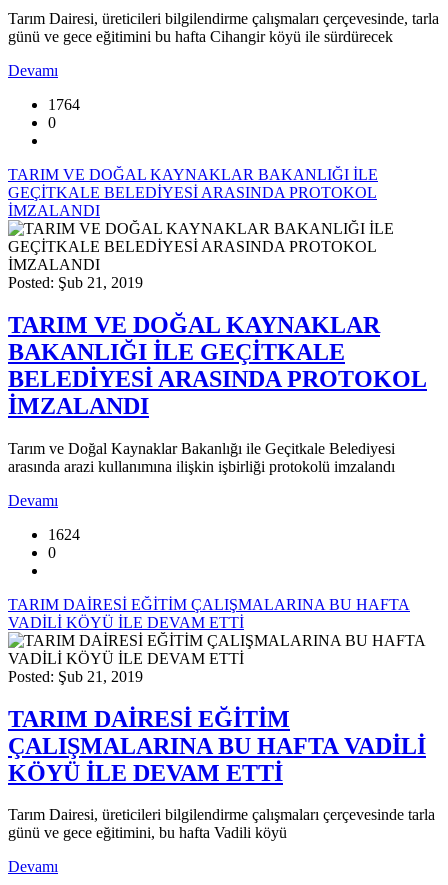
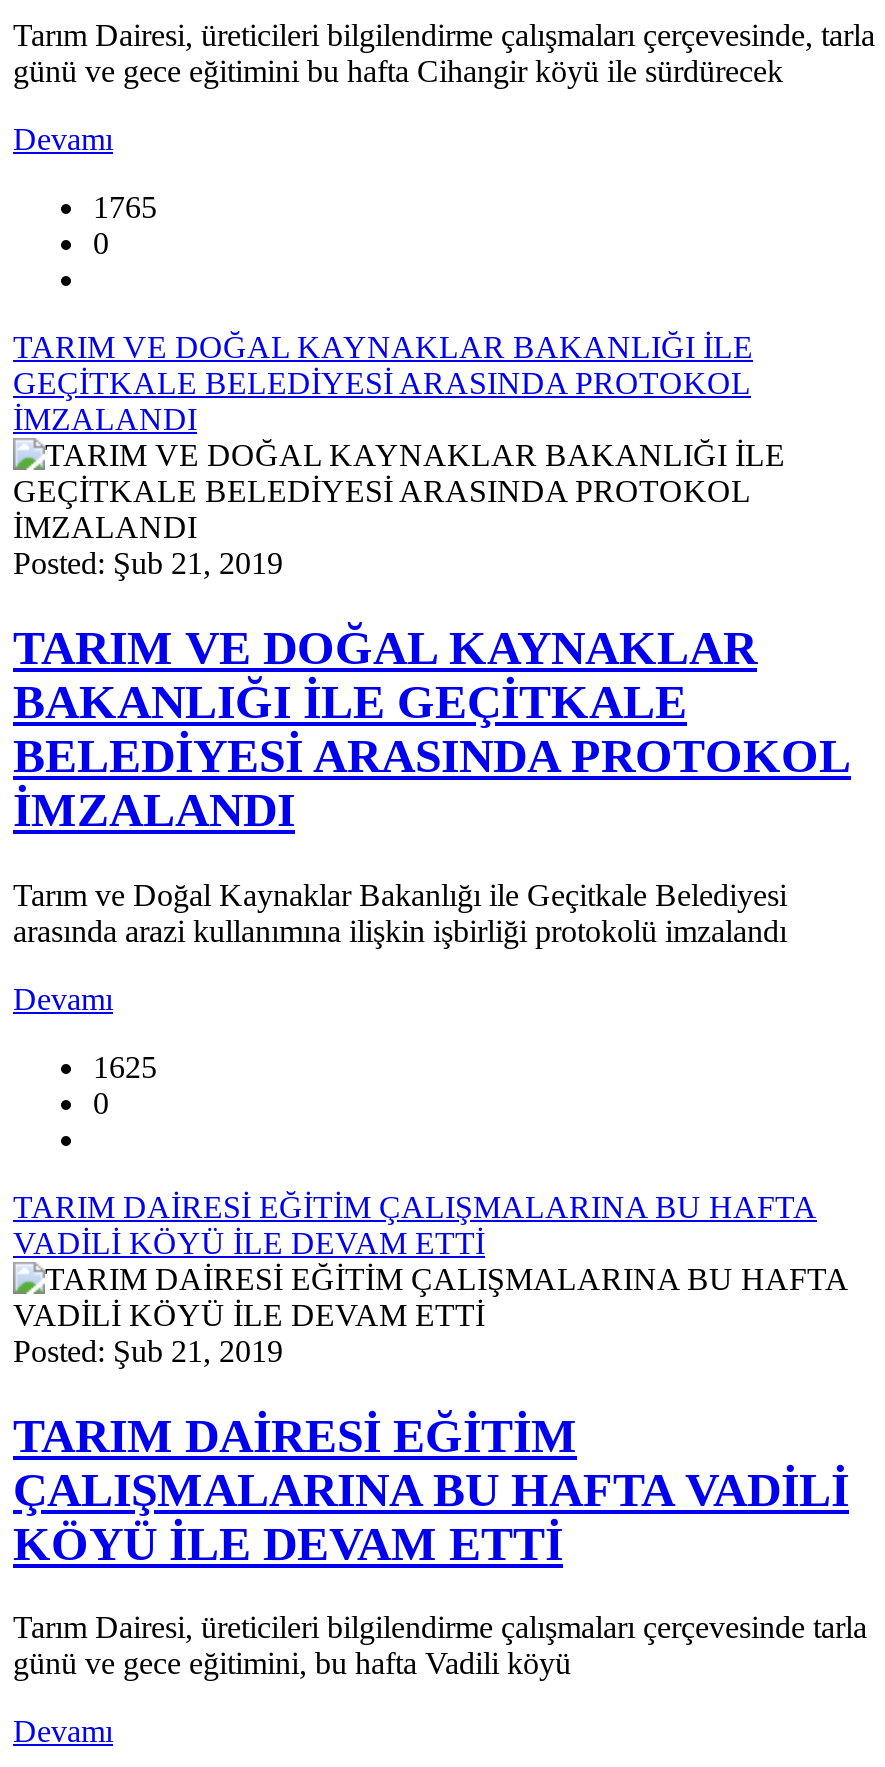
- 1764
+ 1765

- 1624
+ 1625
